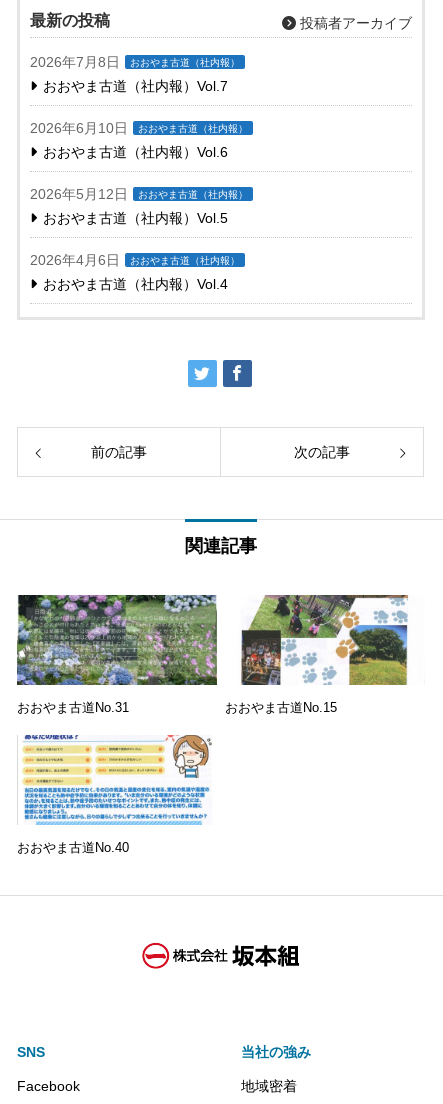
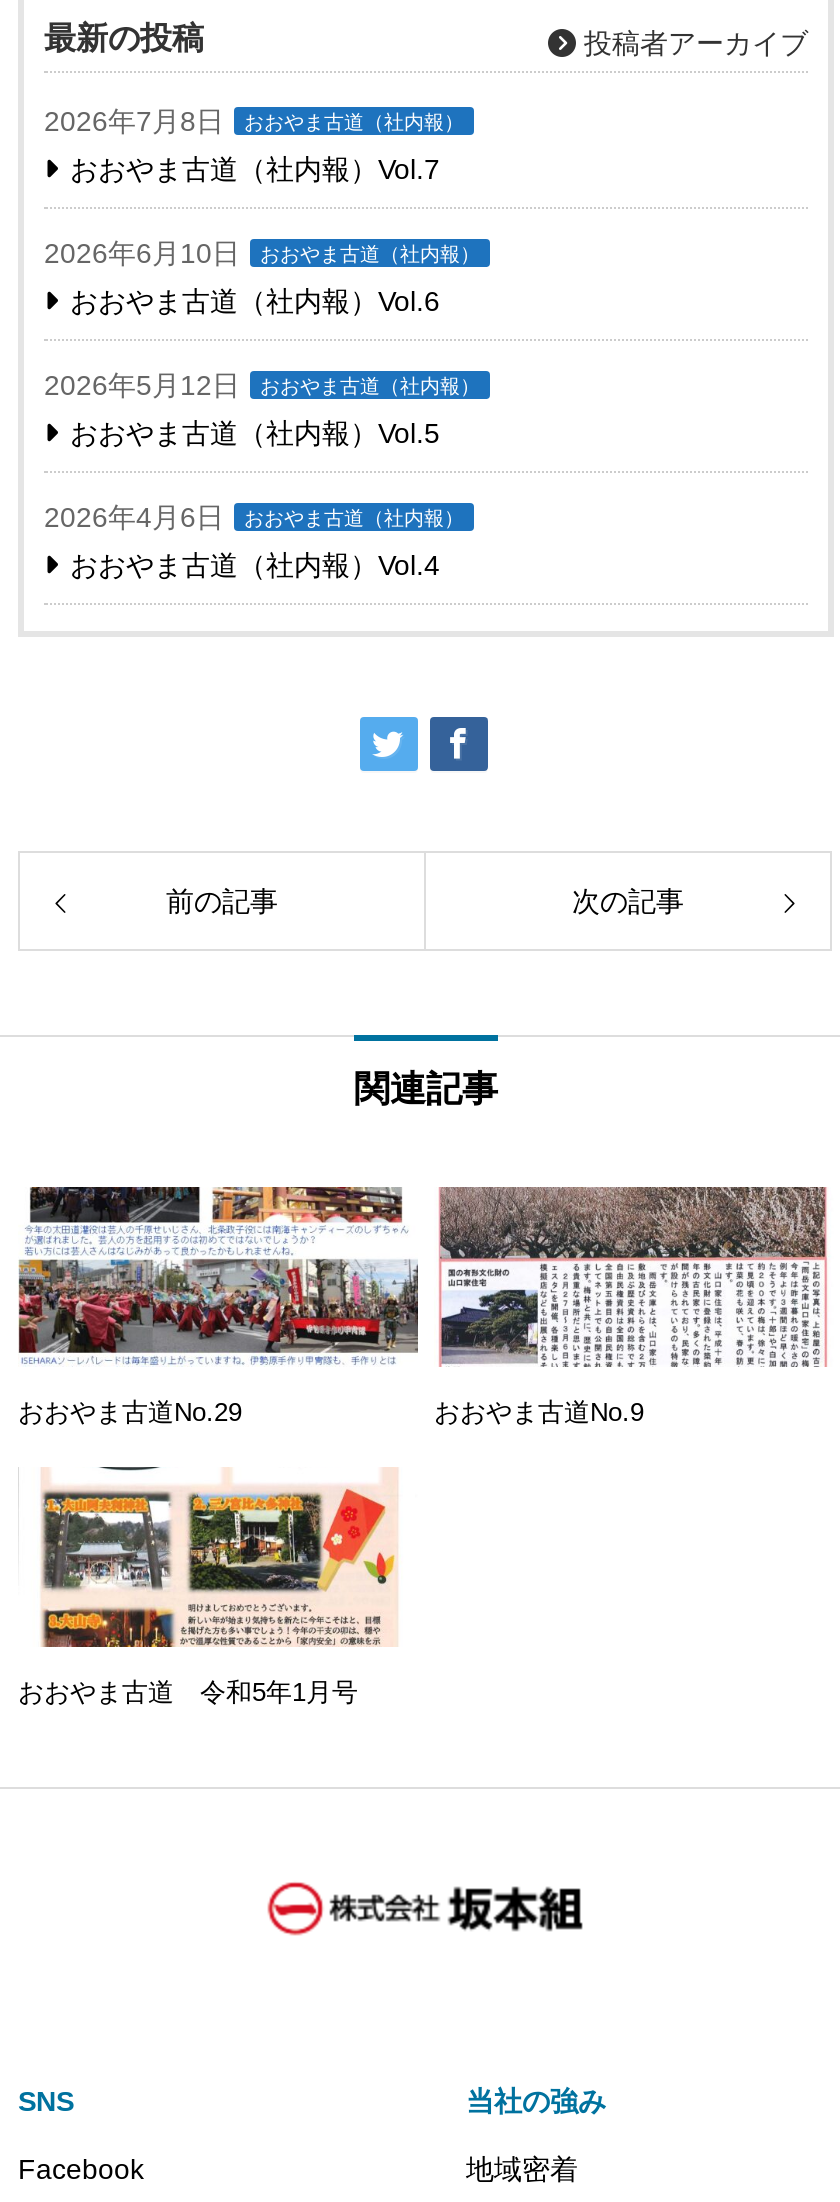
- [image]
- おおやま古道No.31
- おおやま古道No.15
+ [image]
+ おおやま古道No.29
+ おおやま古道No.9

- [image]
+ [image]

- [image]
- おおやま古道No.40
+ [image]
+ おおやま古道 令和5年1月号
